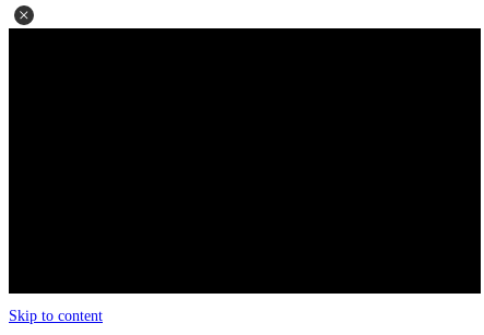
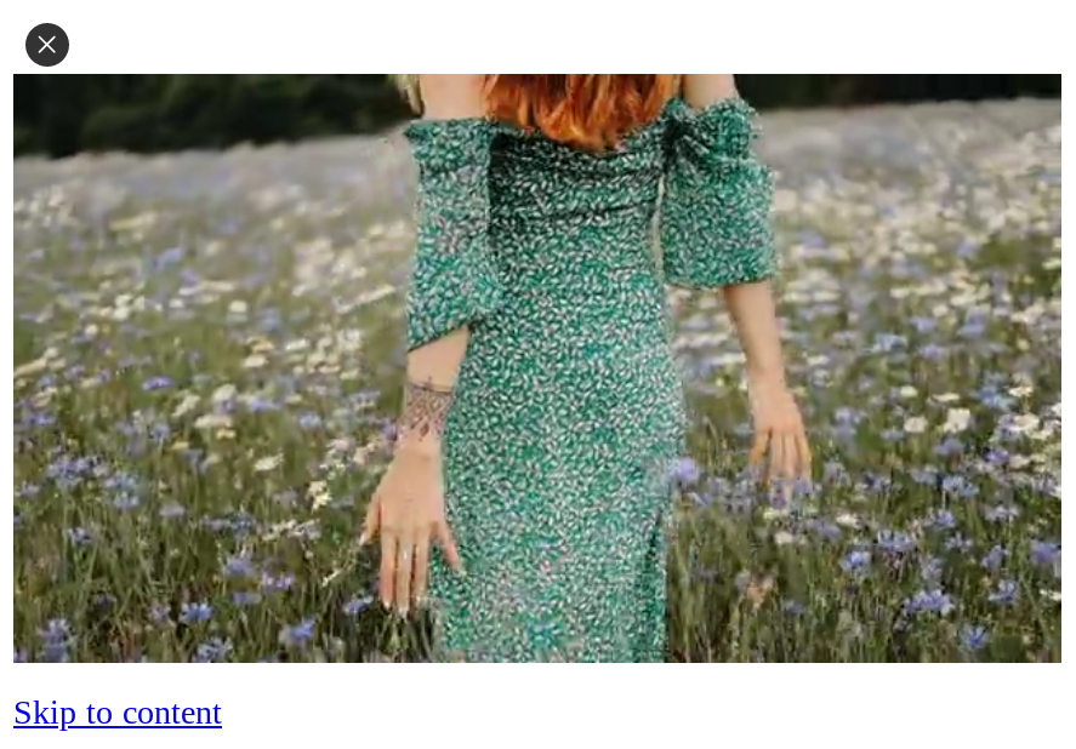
+ [image]
